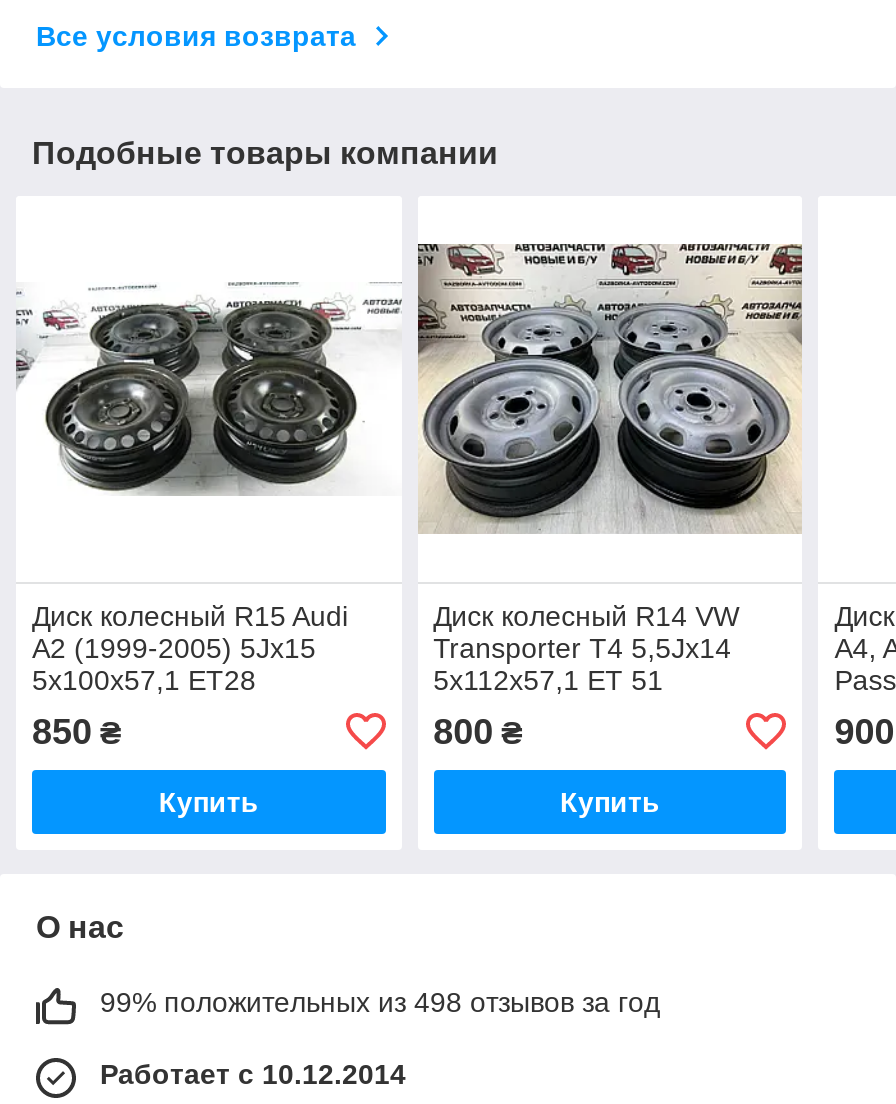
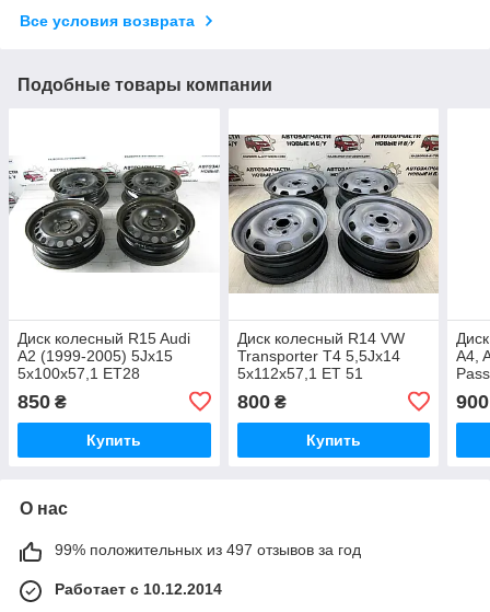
- 99% положительных из 498 отзывов за год
+ 99% положительных из 497 отзывов за год
